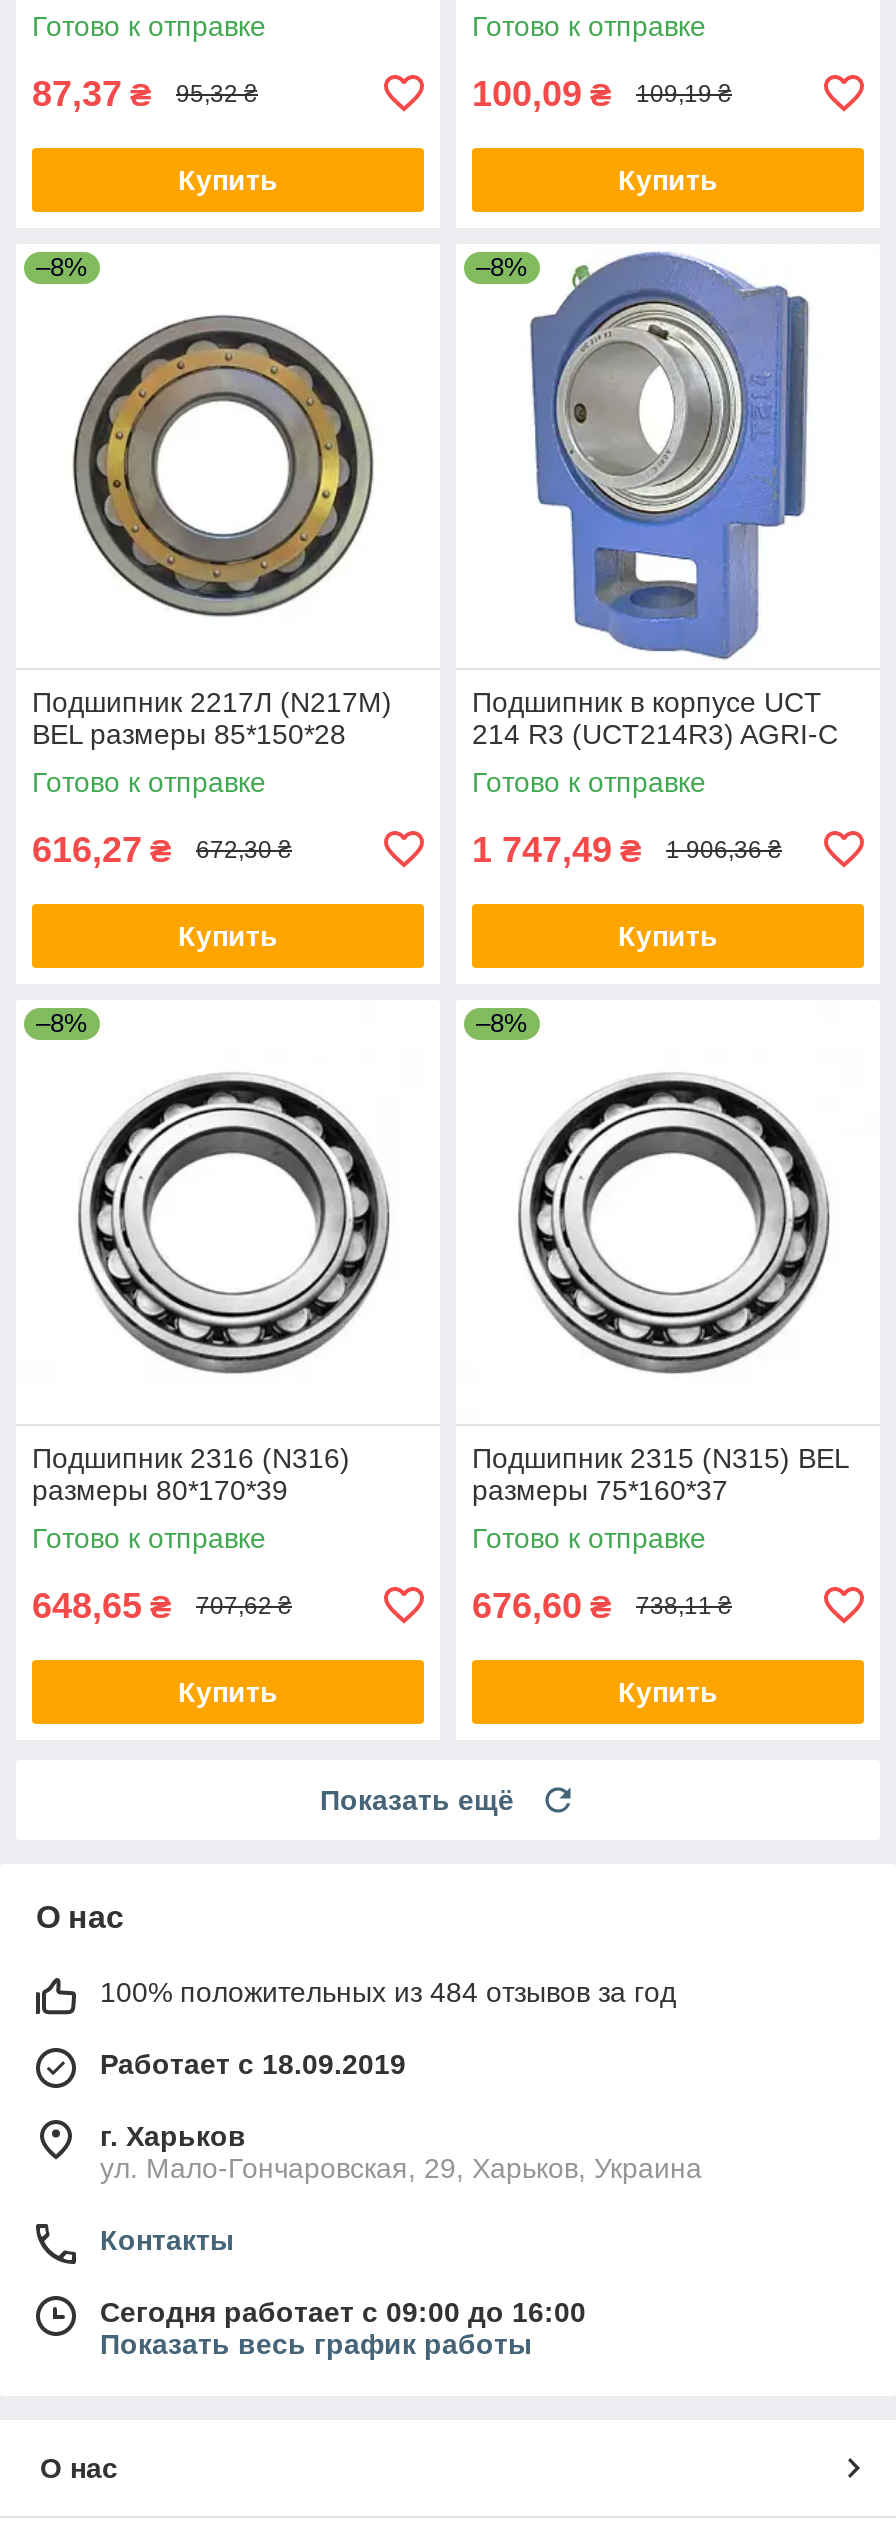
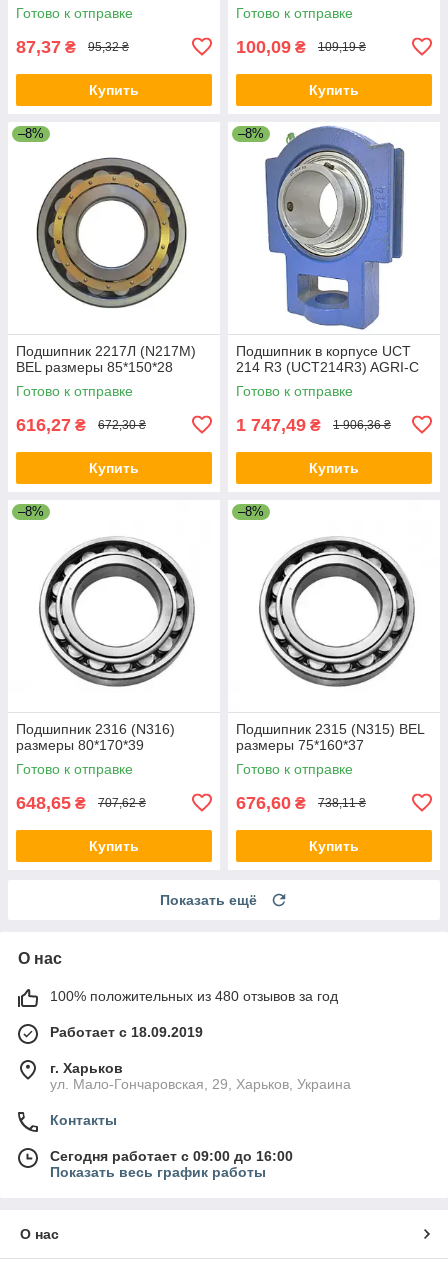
- 100% положительных из 484 отзывов за год
+ 100% положительных из 480 отзывов за год
